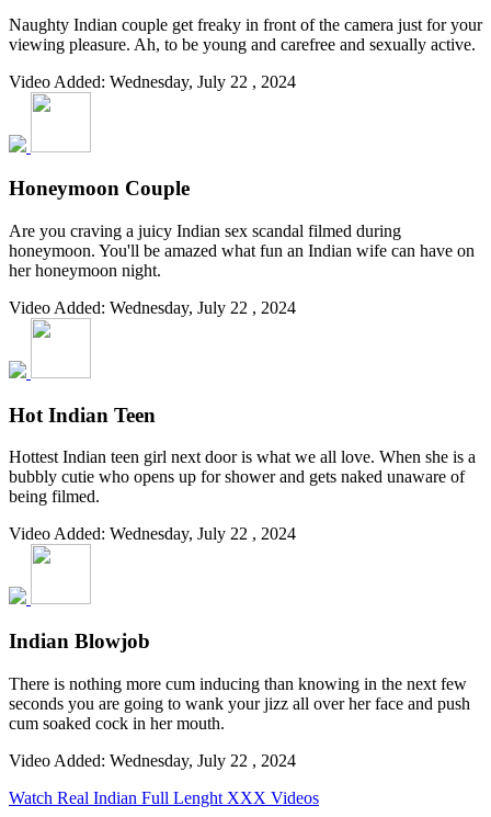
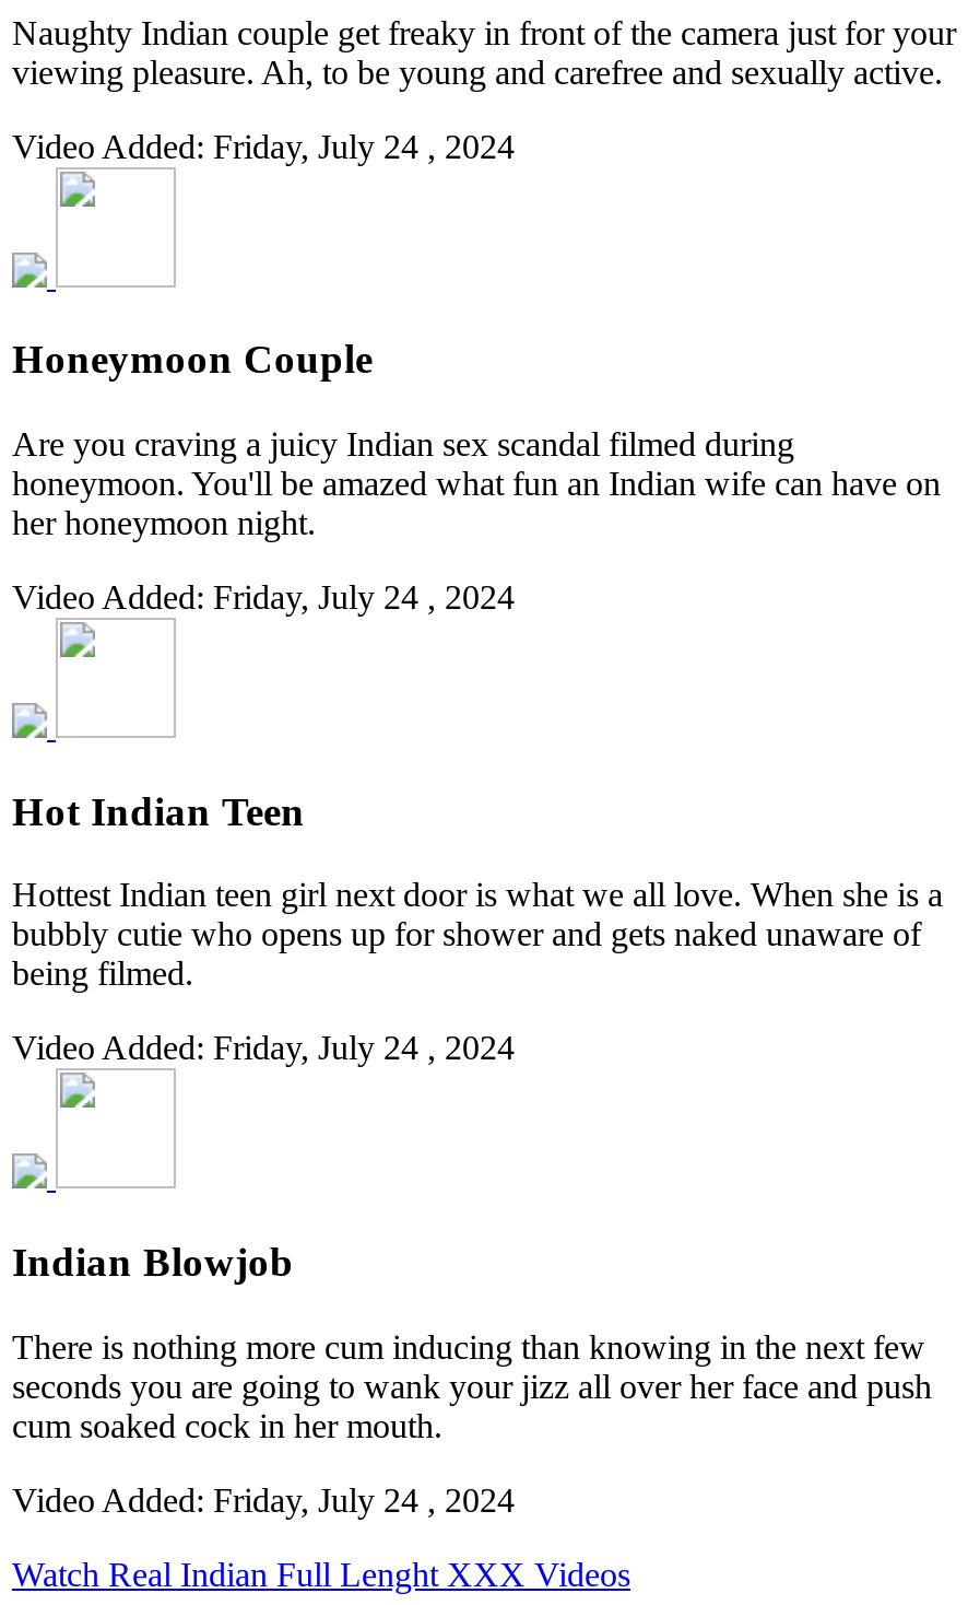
- Video Added: Wednesday, July 22 , 2024
+ Video Added: Friday, July 24 , 2024

- Video Added: Wednesday, July 22 , 2024
+ Video Added: Friday, July 24 , 2024

- Video Added: Wednesday, July 22 , 2024
+ Video Added: Friday, July 24 , 2024

- Video Added: Wednesday, July 22 , 2024
+ Video Added: Friday, July 24 , 2024
